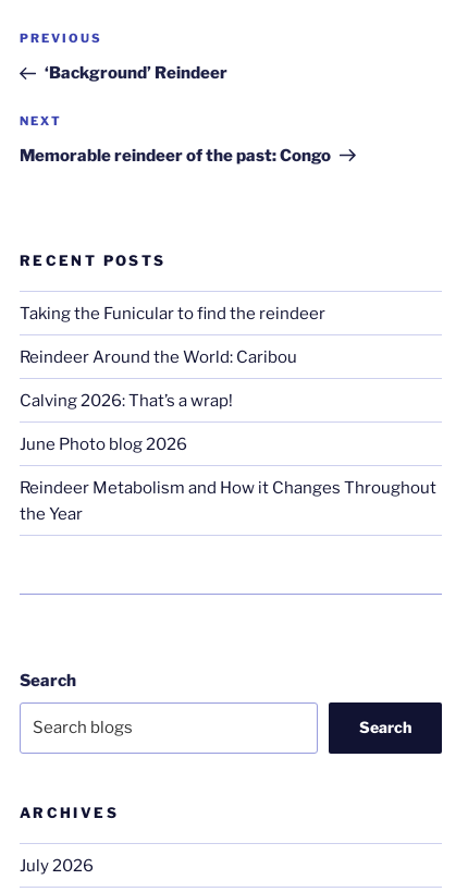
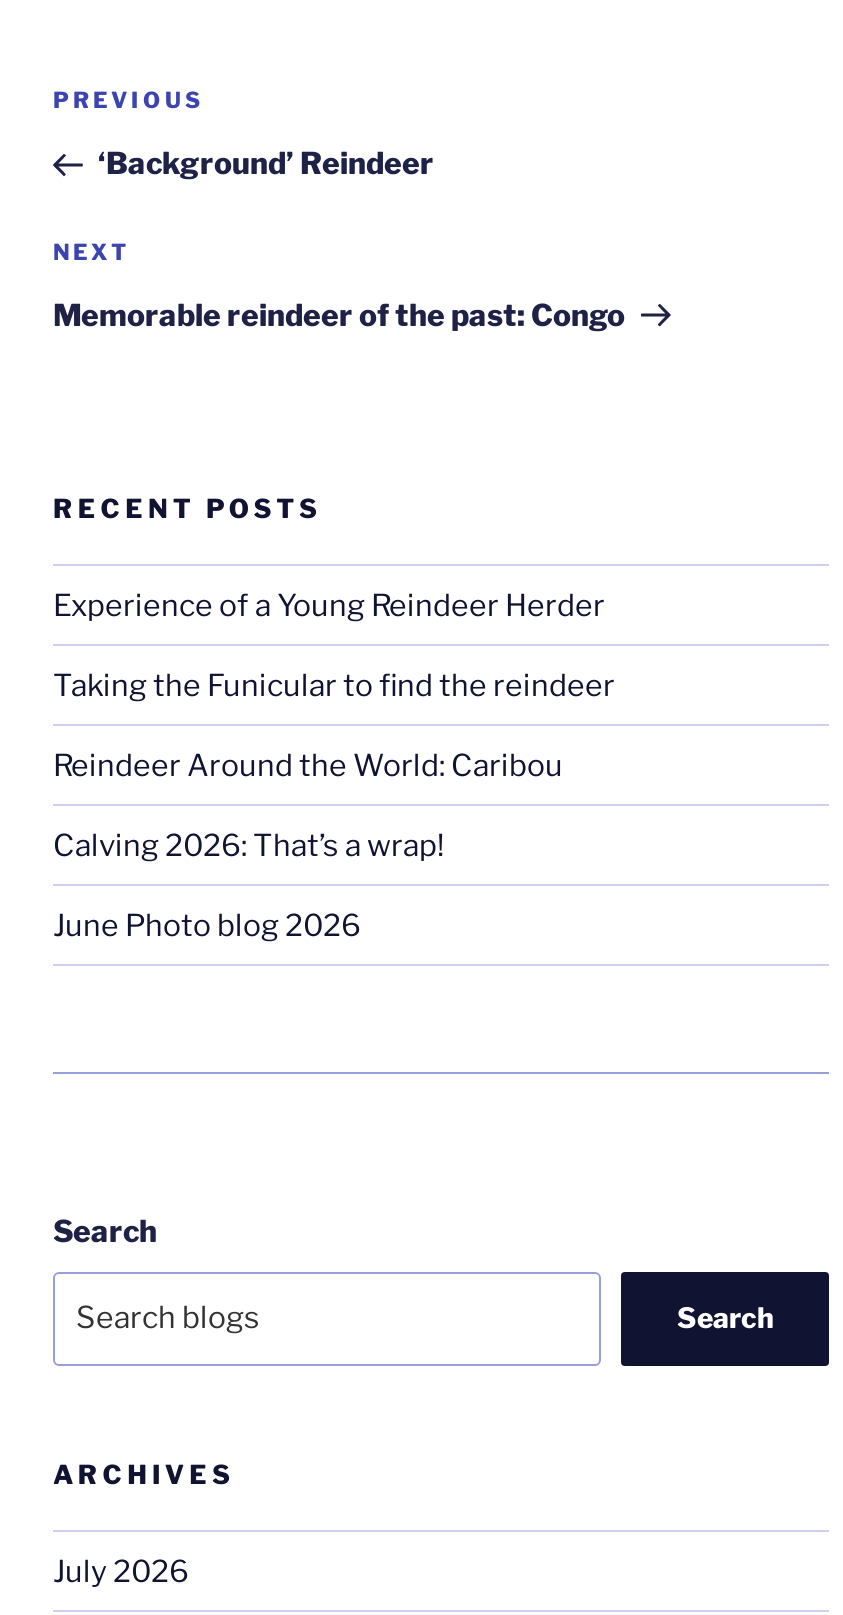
+ Experience of a Young Reindeer Herder

moved down: Taking the Funicular to find the reindeer | Reindeer Around the World: Caribou | Calving 2026: That’s a wrap! | June Photo blog 2026

- Reindeer Metabolism and How it Changes Throughout
- the Year
